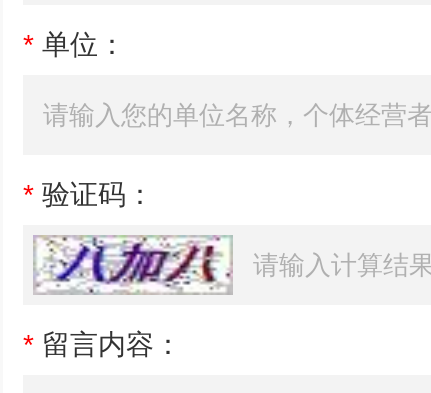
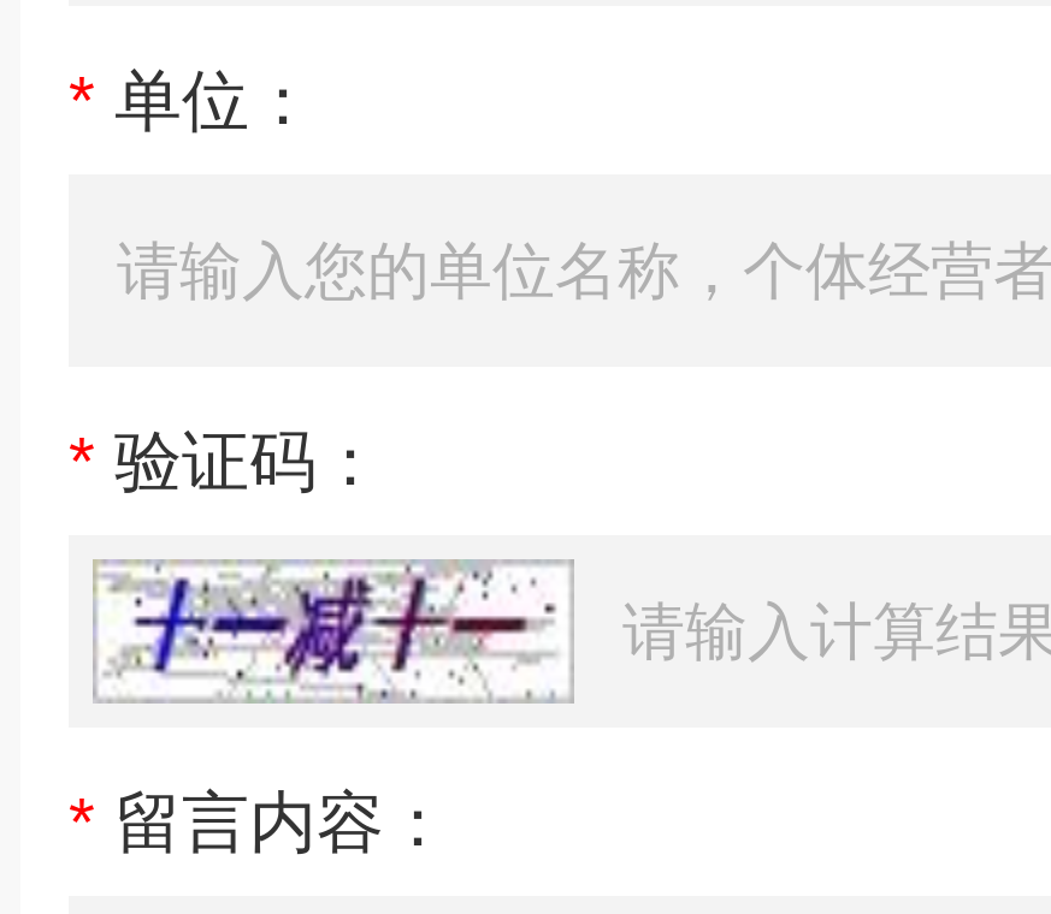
- [image]
+ [image]
